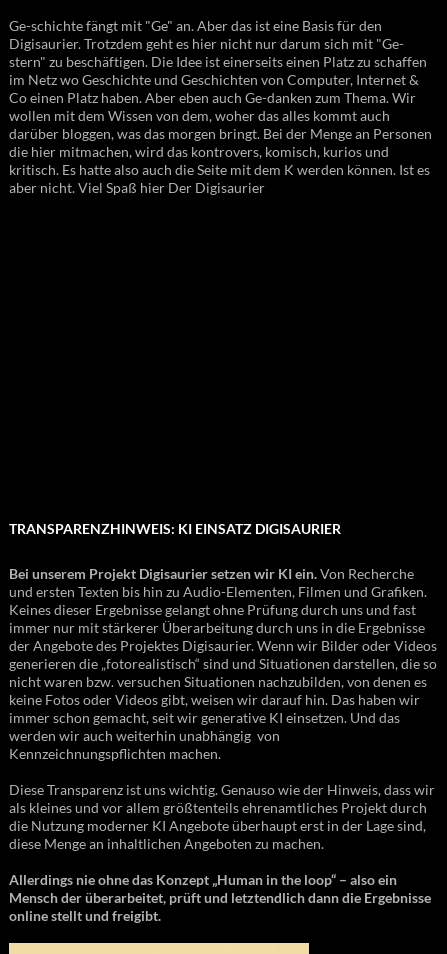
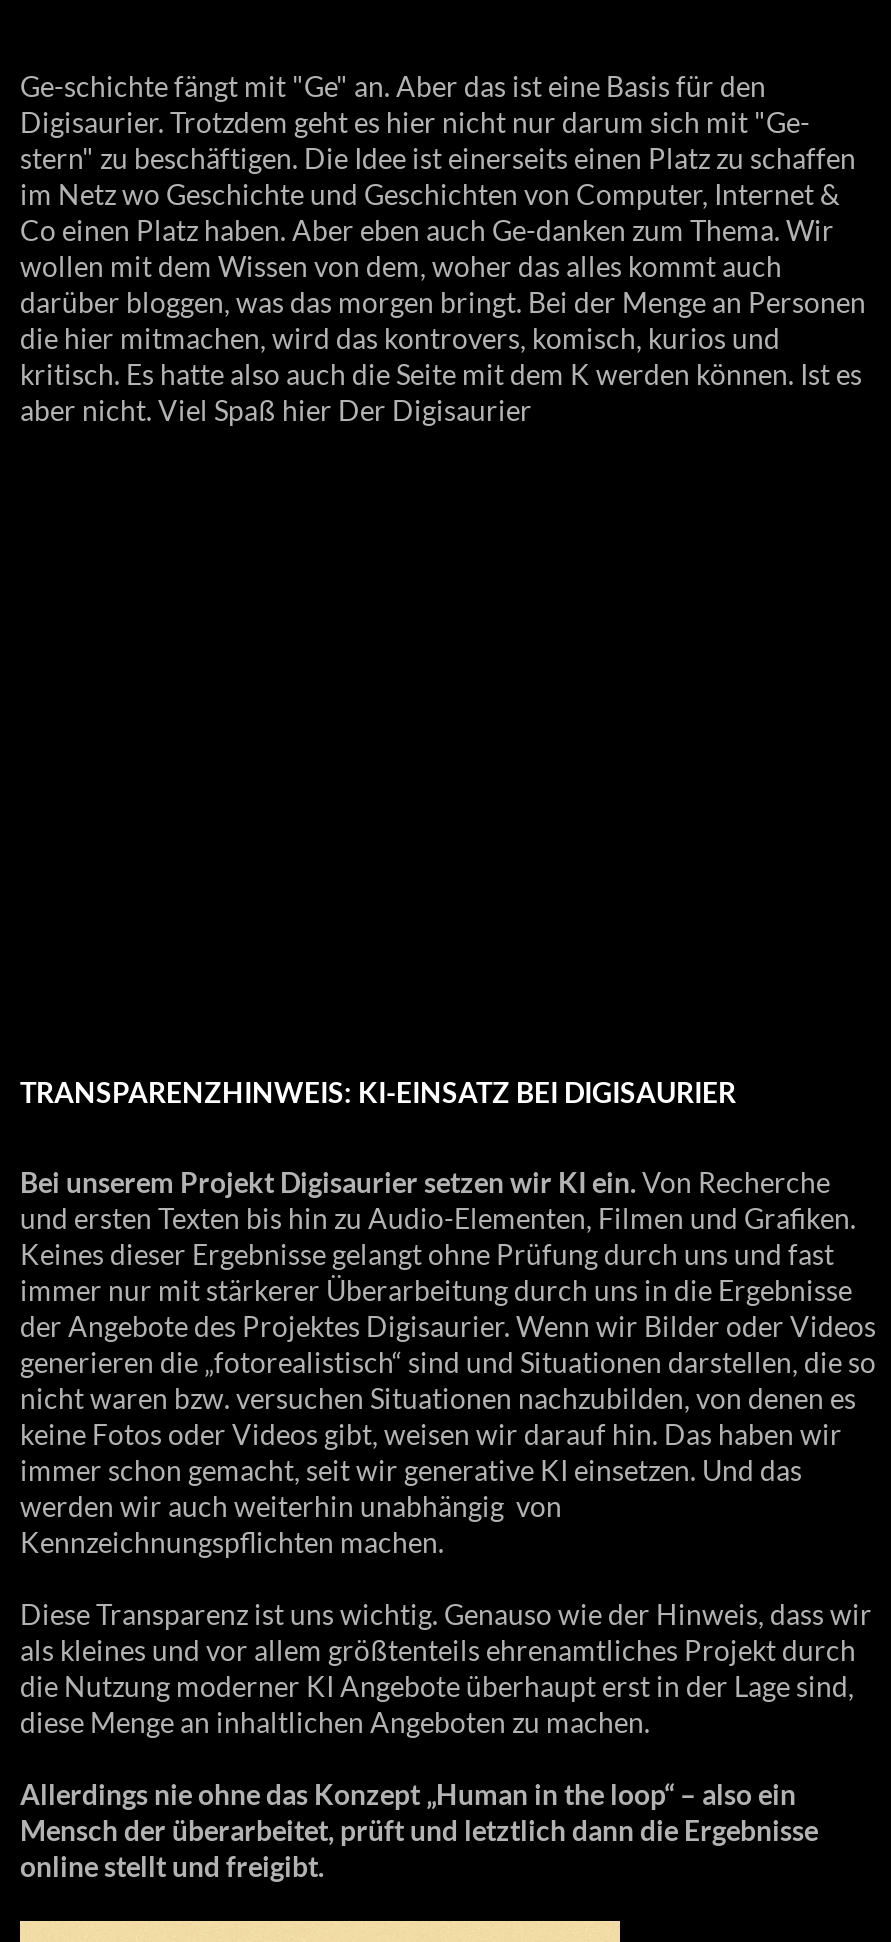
- TRANSPARENZHINWEIS: KI EINSATZ DIGISAURIER
+ TRANSPARENZHINWEIS: KI-EINSATZ BEI DIGISAURIER

- Mensch der überarbeitet, prüft und letztendlich dann die Ergebnisse
+ Mensch der überarbeitet, prüft und letztlich dann die Ergebnisse
